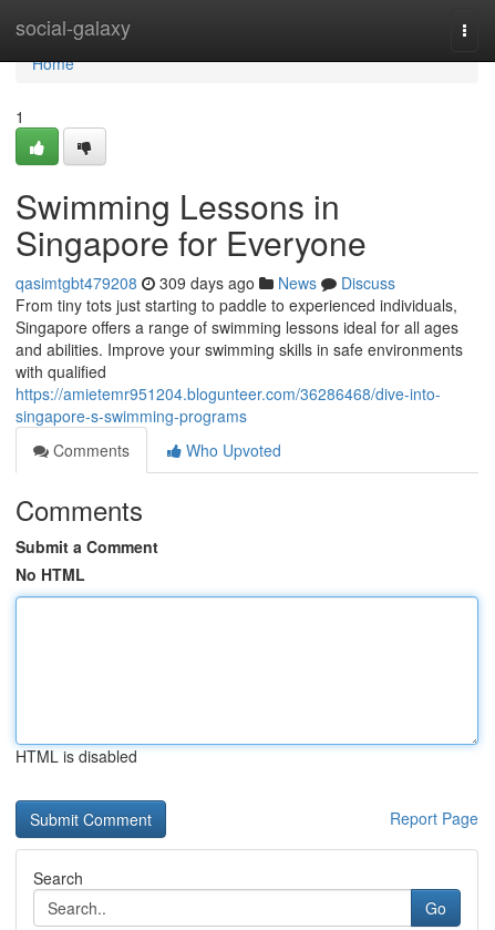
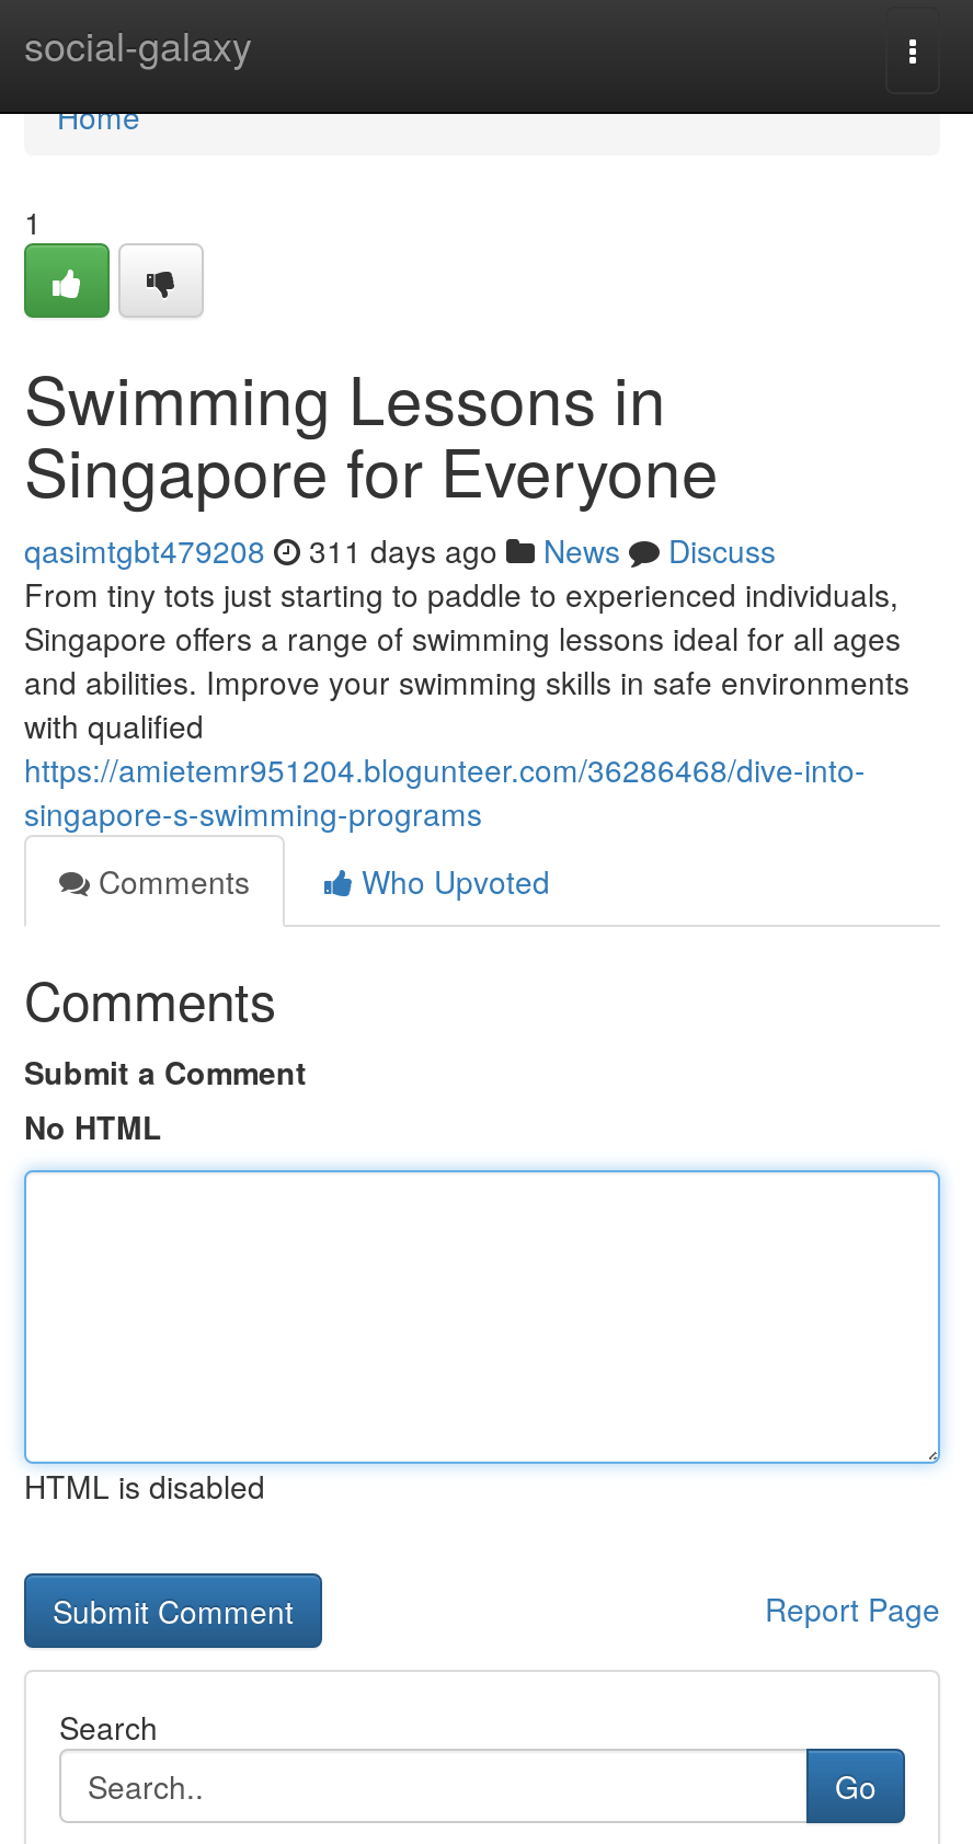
- qasimtgbt479208 309 days ago News Discuss
+ qasimtgbt479208 311 days ago News Discuss
